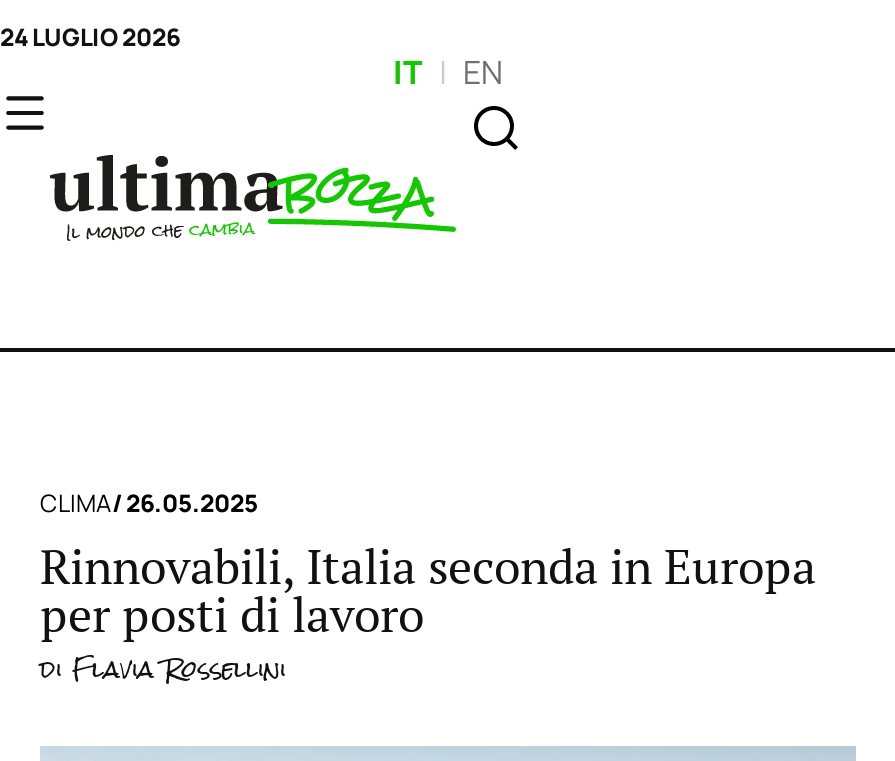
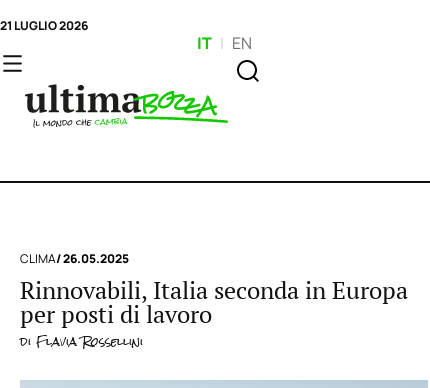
- 24 LUGLIO 2026
+ 21 LUGLIO 2026
